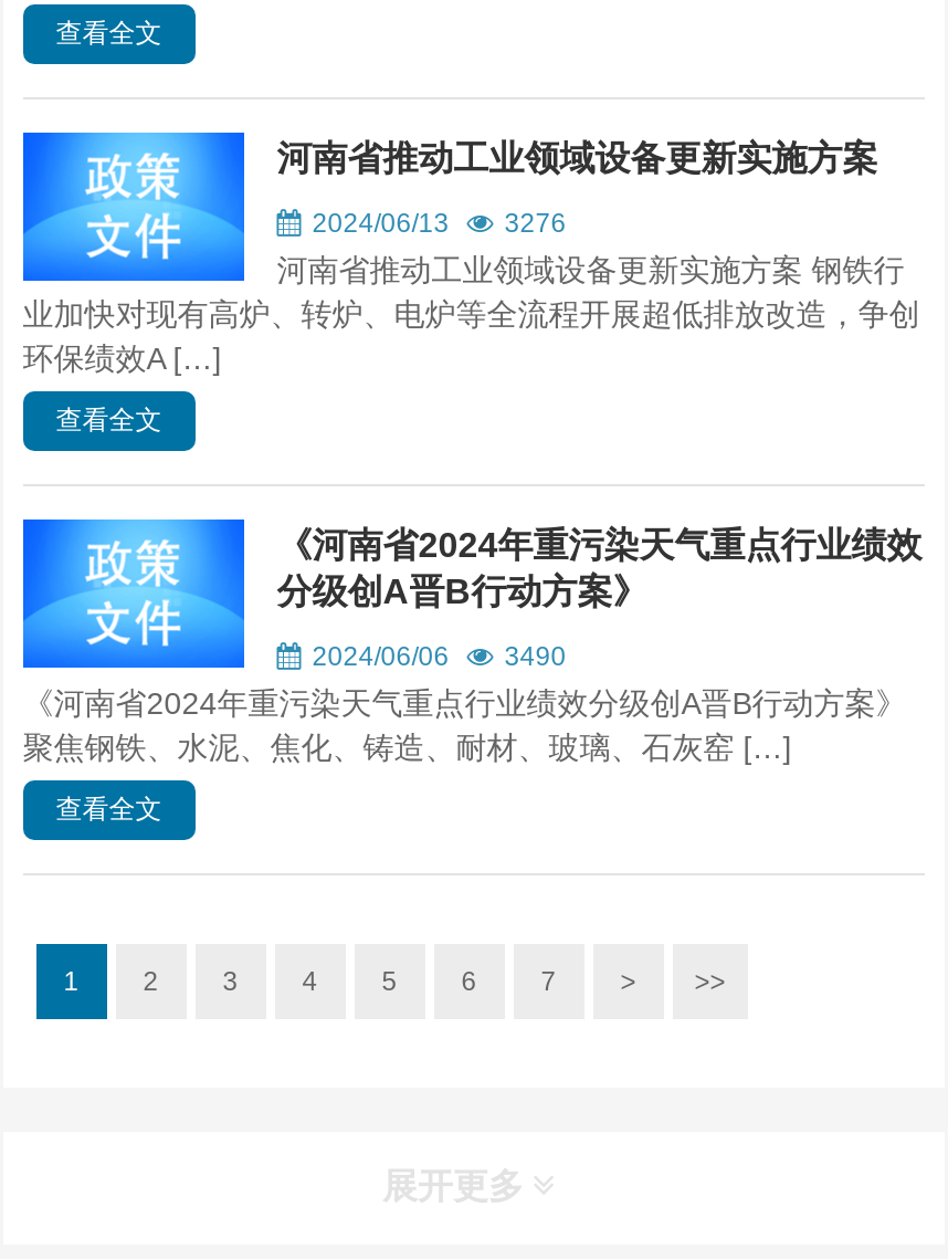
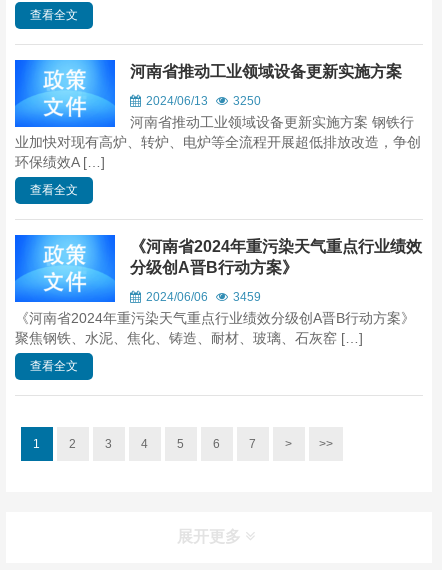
- 2024/06/13 3276
+ 2024/06/13 3250

- 2024/06/06 3490
+ 2024/06/06 3459
